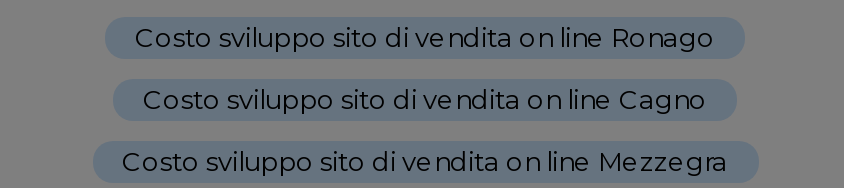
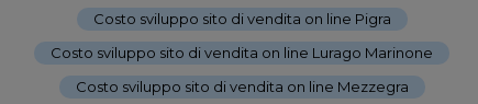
- Costo sviluppo sito di vendita on line Ronago
+ Costo sviluppo sito di vendita on line Pigra

- Costo sviluppo sito di vendita on line Cagno
+ Costo sviluppo sito di vendita on line Lurago Marinone
